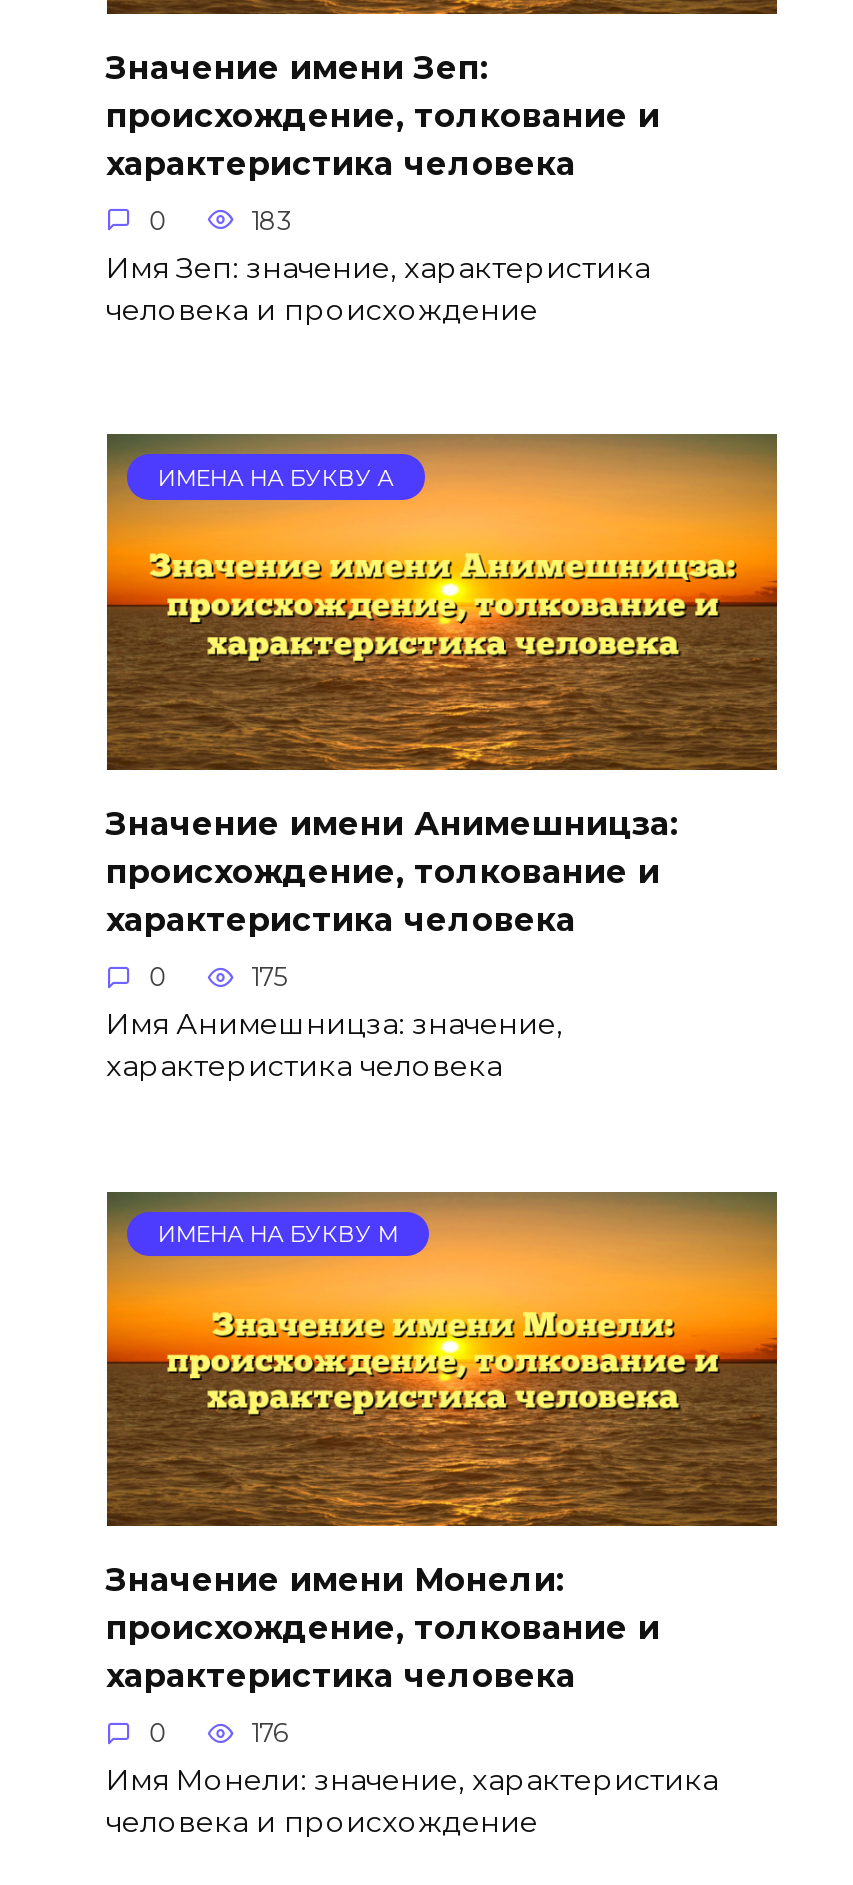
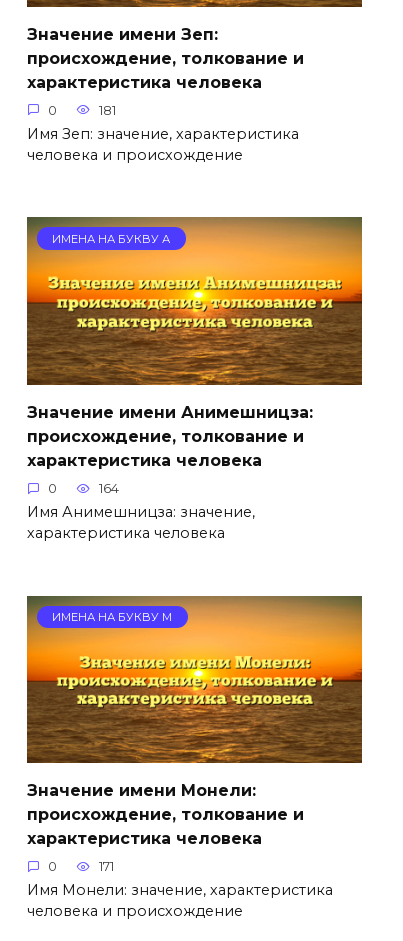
- 183
+ 181

- 175
+ 164

- 176
+ 171
